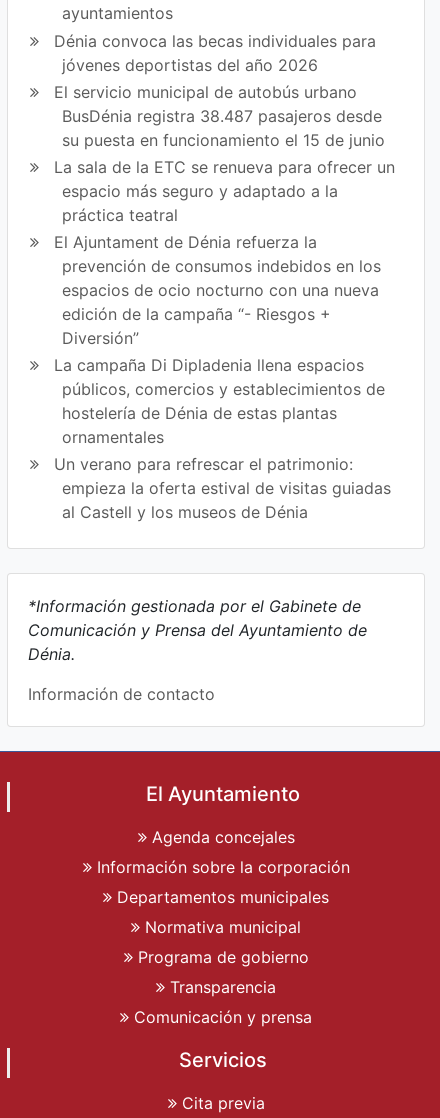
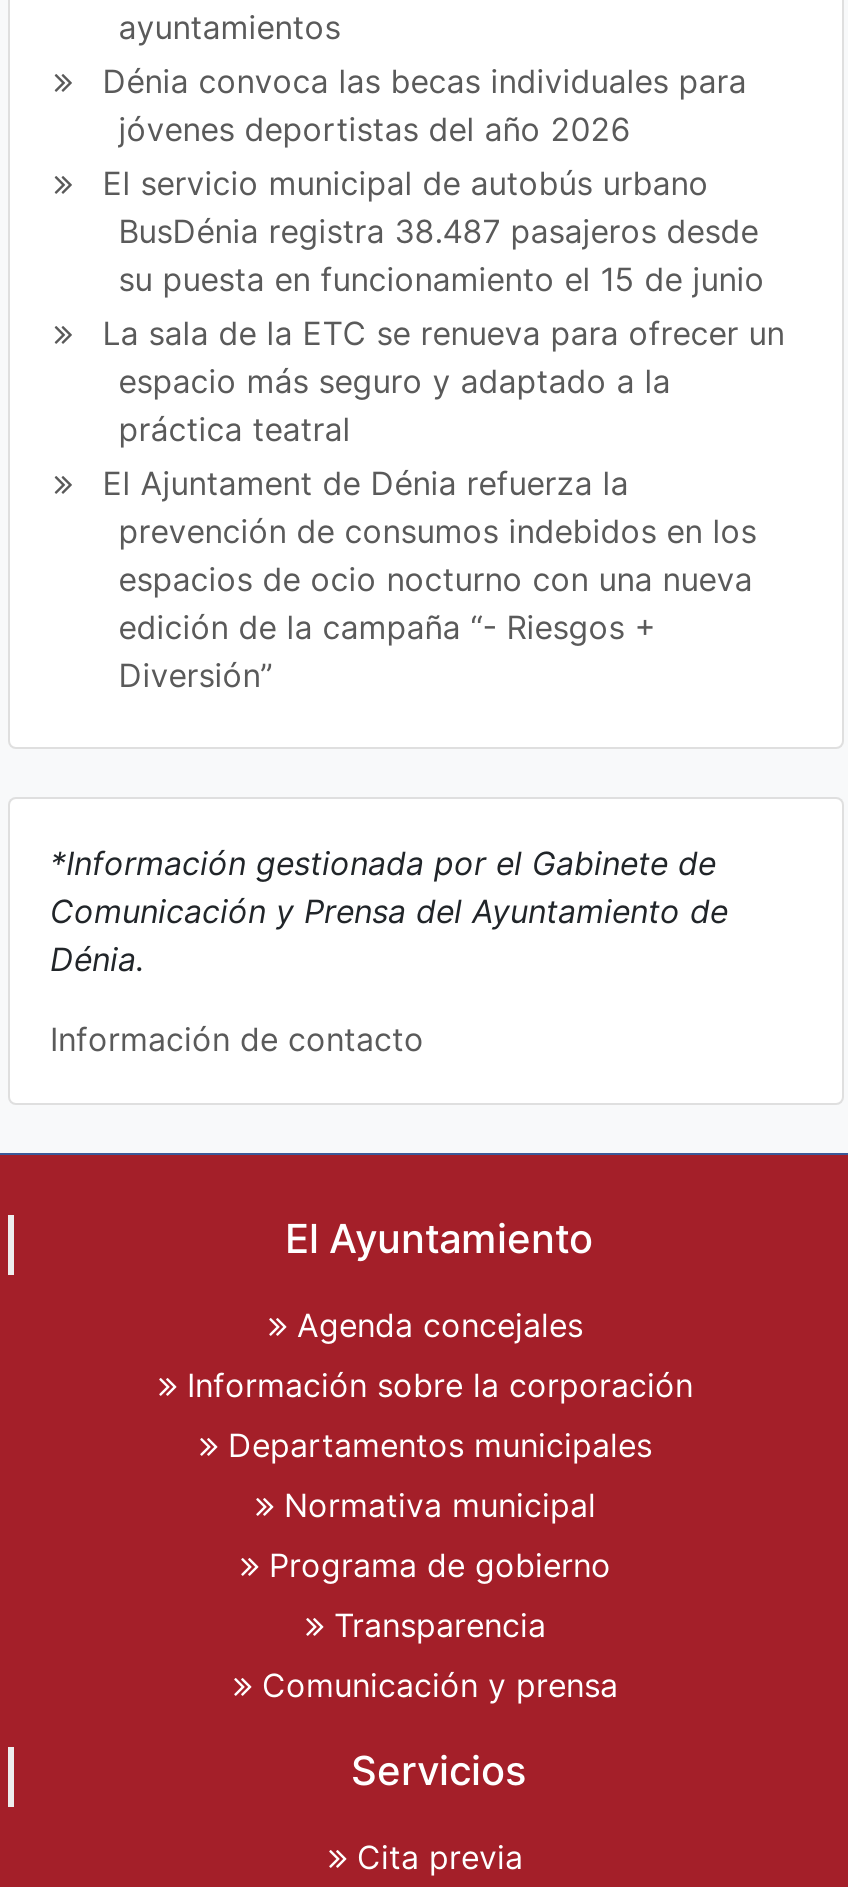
- La campaña Di Dipladenia llena espacios
- públicos, comercios y establecimientos de
- hostelería de Dénia de estas plantas
- ornamentales
- Un verano para refrescar el patrimonio:
- empieza la oferta estival de visitas guiadas
- al Castell y los museos de Dénia
